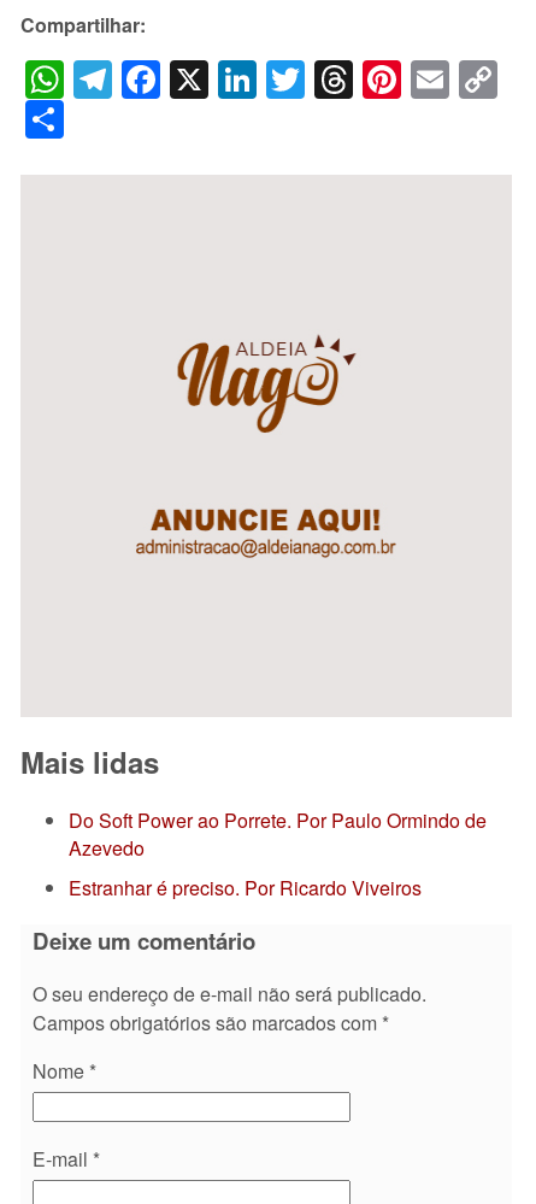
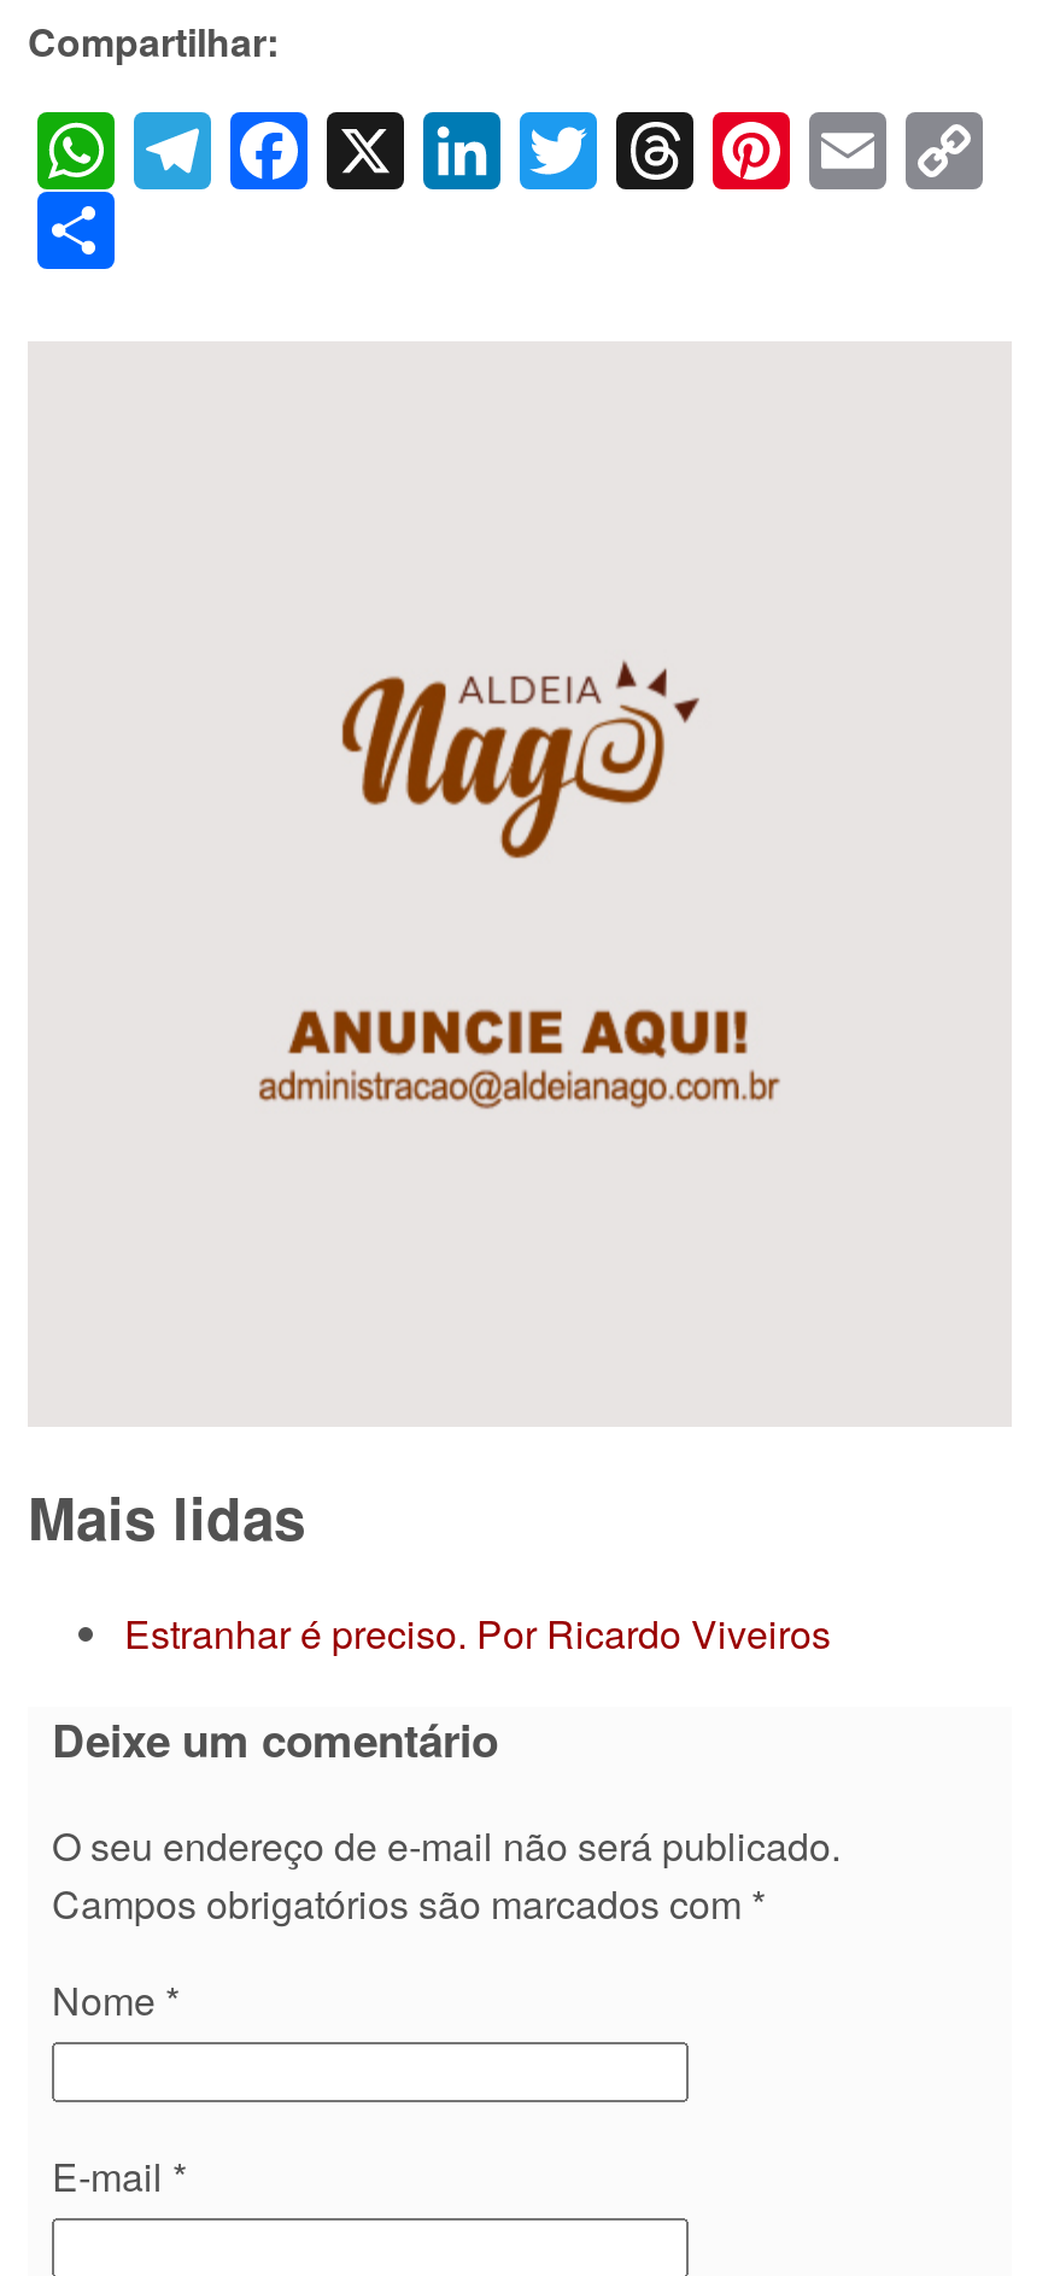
- Do Soft Power ao Porrete. Por Paulo Ormindo de
- Azevedo
